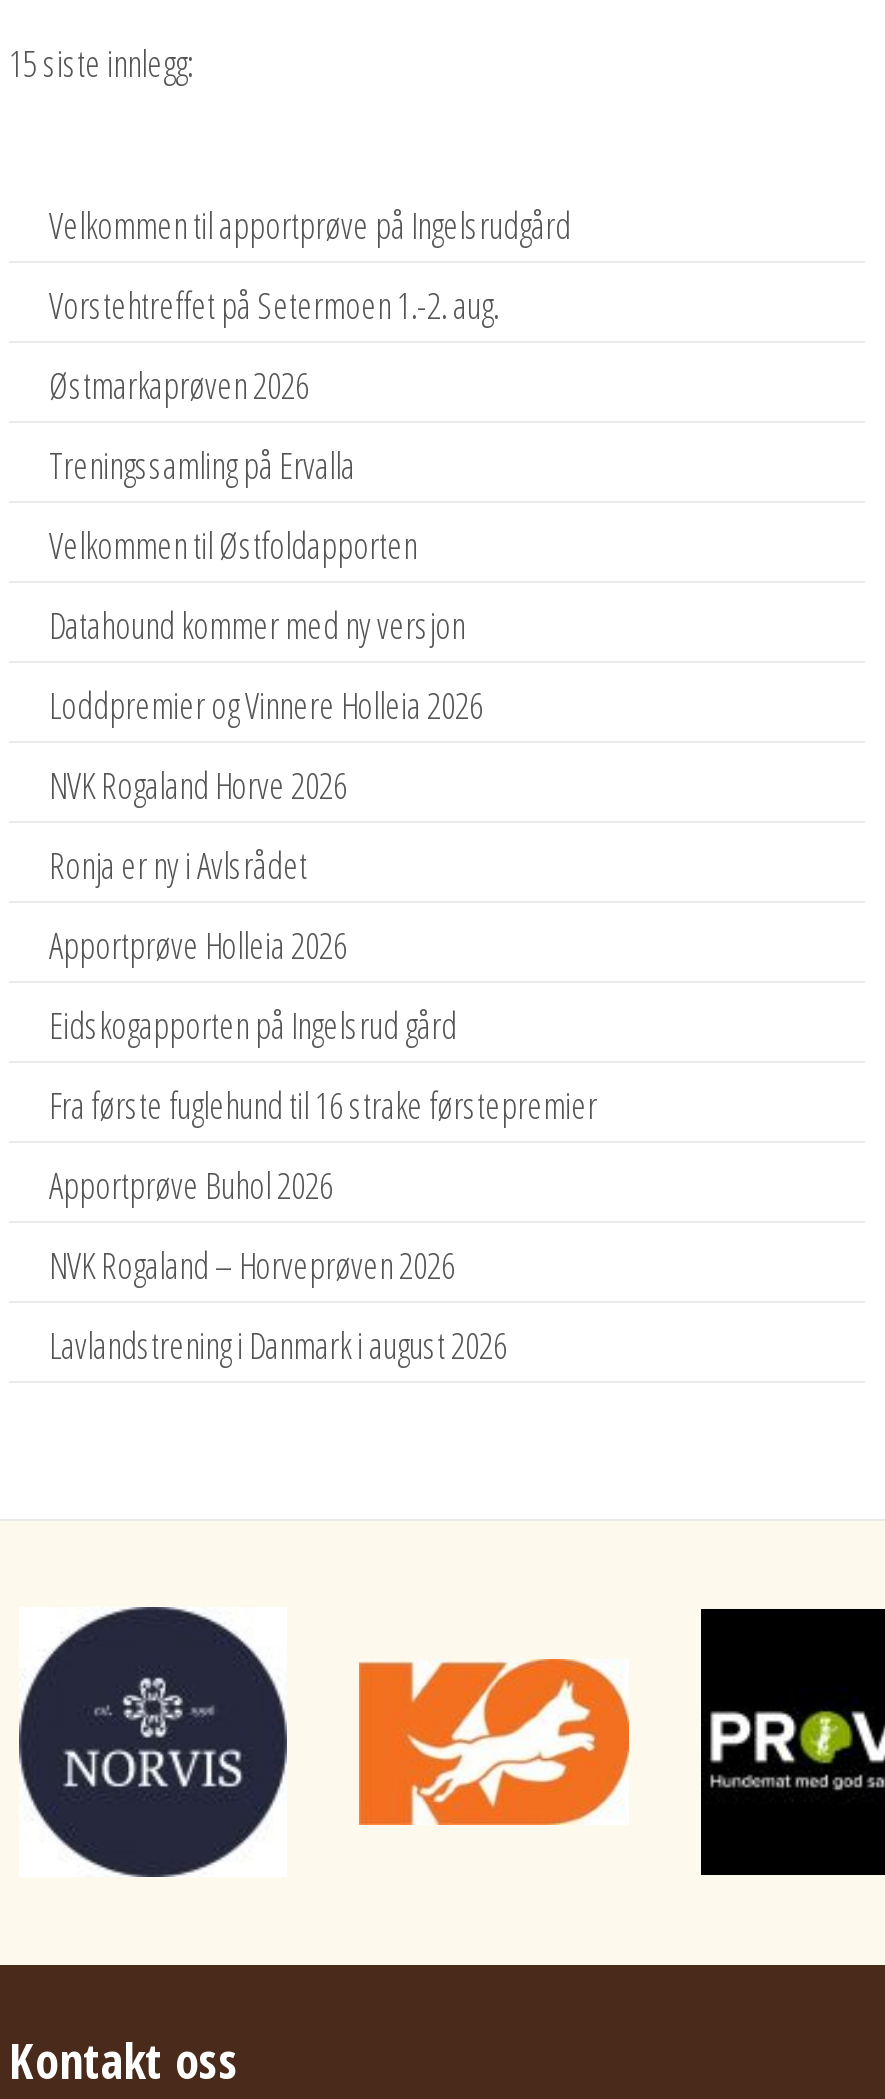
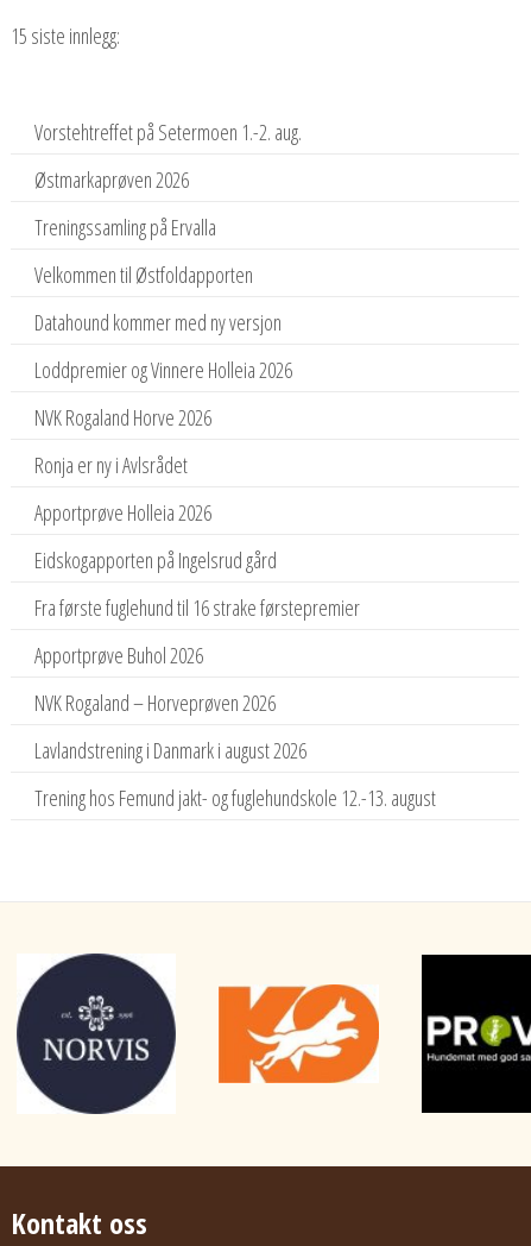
- Velkommen til apportprøve på Ingelsrudgård

moved up: Vorstehtreffet på Setermoen 1.-2. aug. | Østmarkaprøven 2026 | Treningssamling på Ervalla | ... | NVK Rogaland – Horveprøven 2026 | Lavlandstrening i Danmark i august 2026

+ Trening hos Femund jakt- og fuglehundskole 12.-13. august
